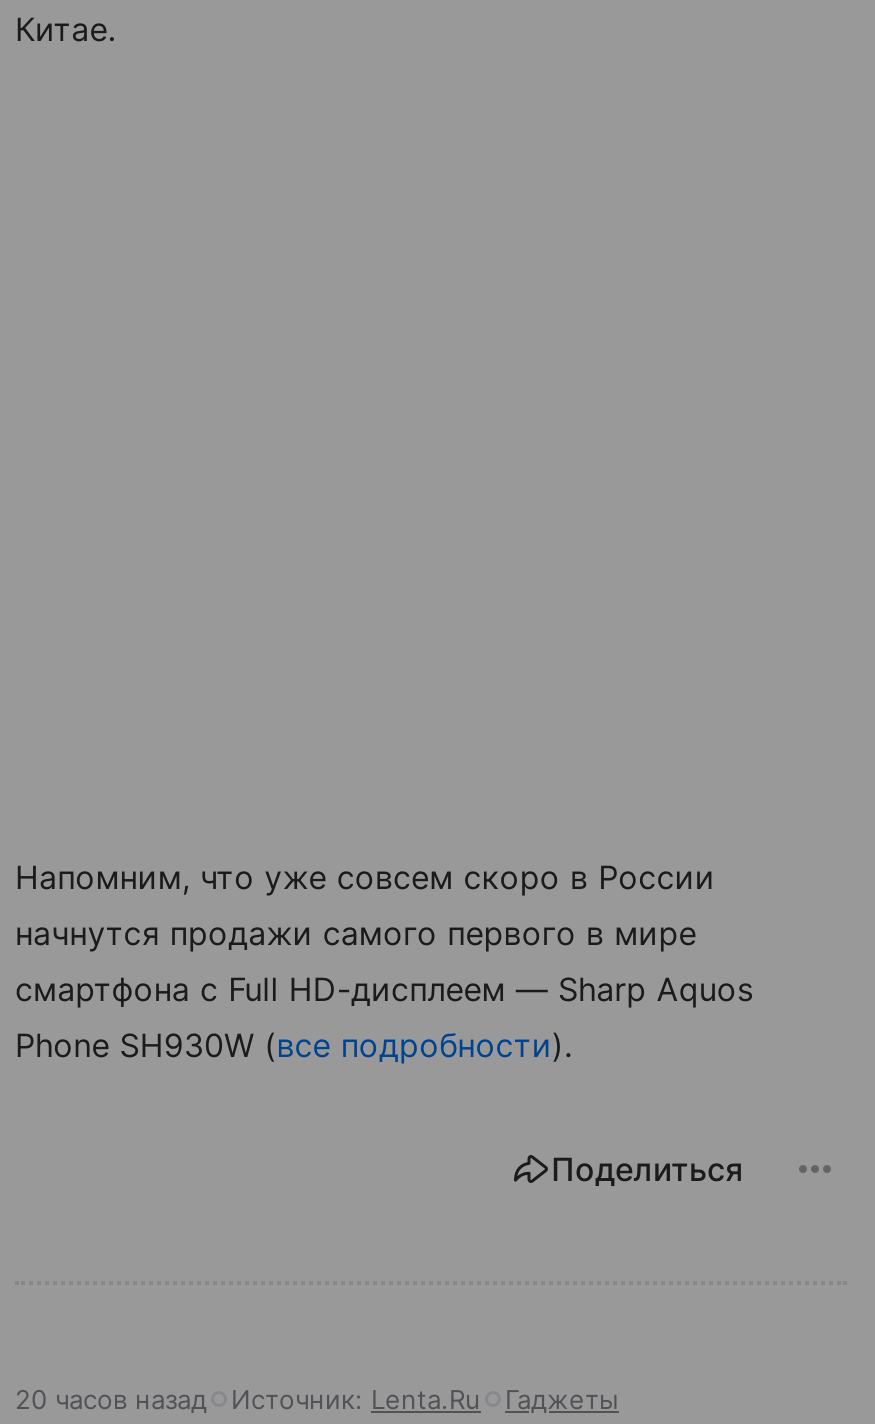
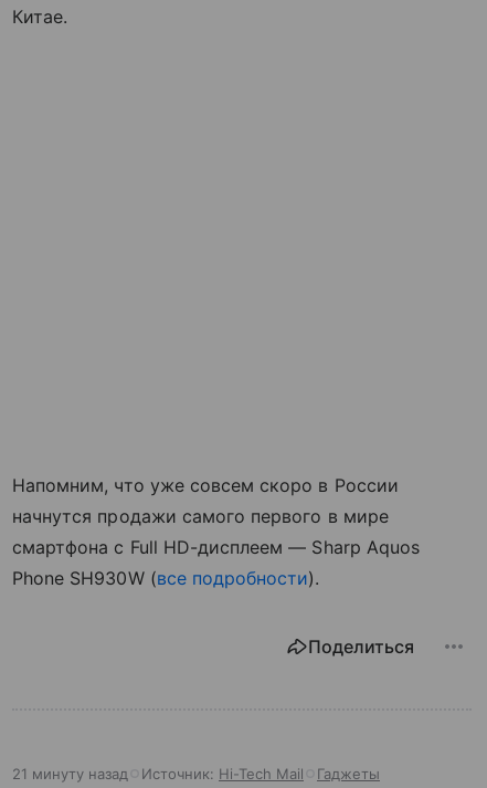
- 20 часов назад
- Источник: Lenta.Ru
+ 21 минуту назад
+ Источник: Hi-Tech Mail
